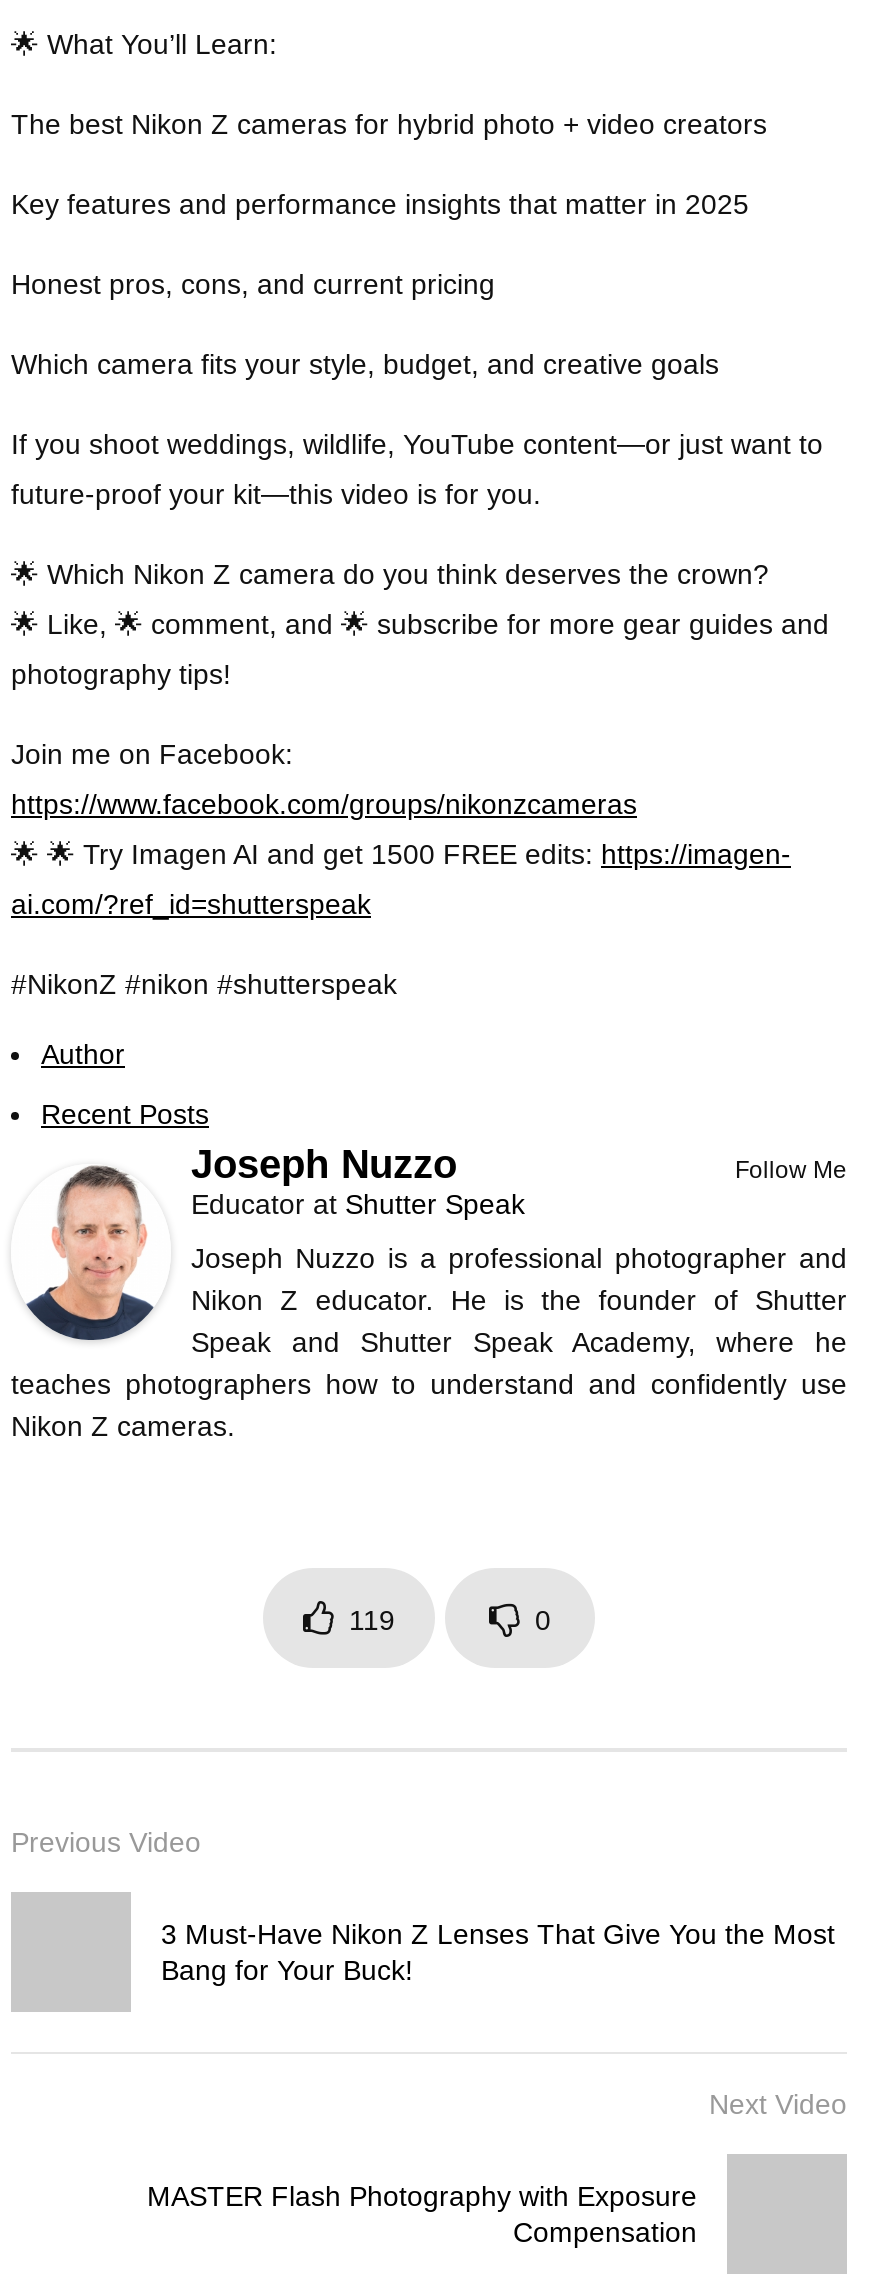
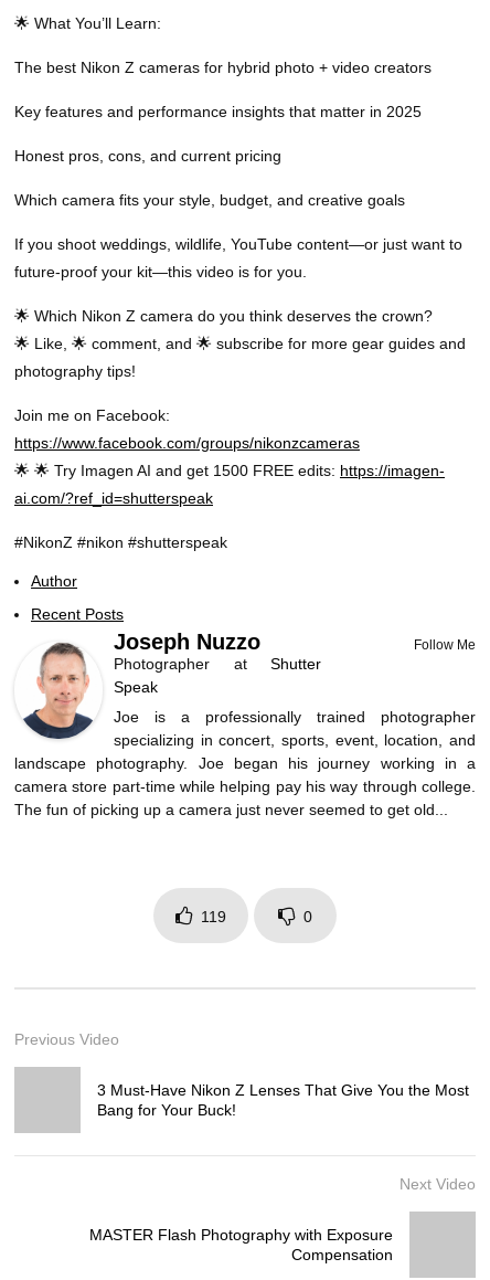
- Educator at Shutter Speak
+ Photographer at Shutter
+ Speak

- Joseph Nuzzo is a professional photographer and
- Nikon Z educator. He is the founder of Shutter
- Speak and Shutter Speak Academy, where he
- teaches photographers how to understand and confidently use
- Nikon Z cameras.
+ Joe is a professionally trained photographer
+ specializing in concert, sports, event, location, and
+ landscape photography. Joe began his journey working in a
+ camera store part-time while helping pay his way through college.
+ The fun of picking up a camera just never seemed to get old...
